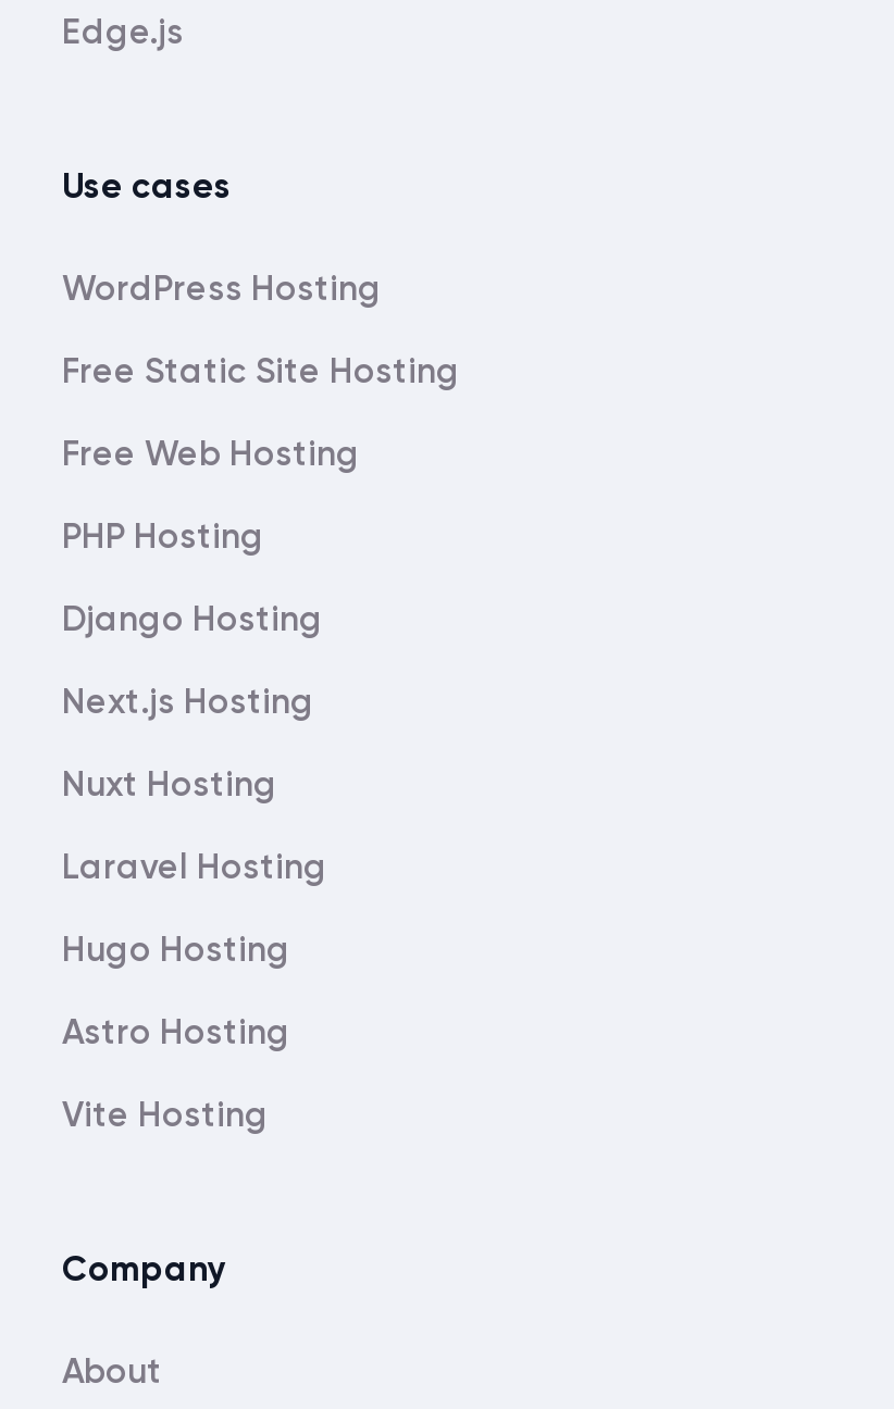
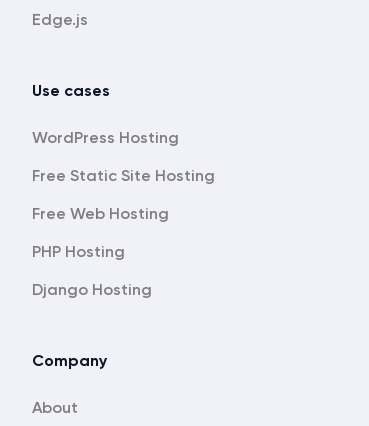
- Next.js Hosting
- Nuxt Hosting
- Laravel Hosting
- Hugo Hosting
- Astro Hosting
- Vite Hosting
